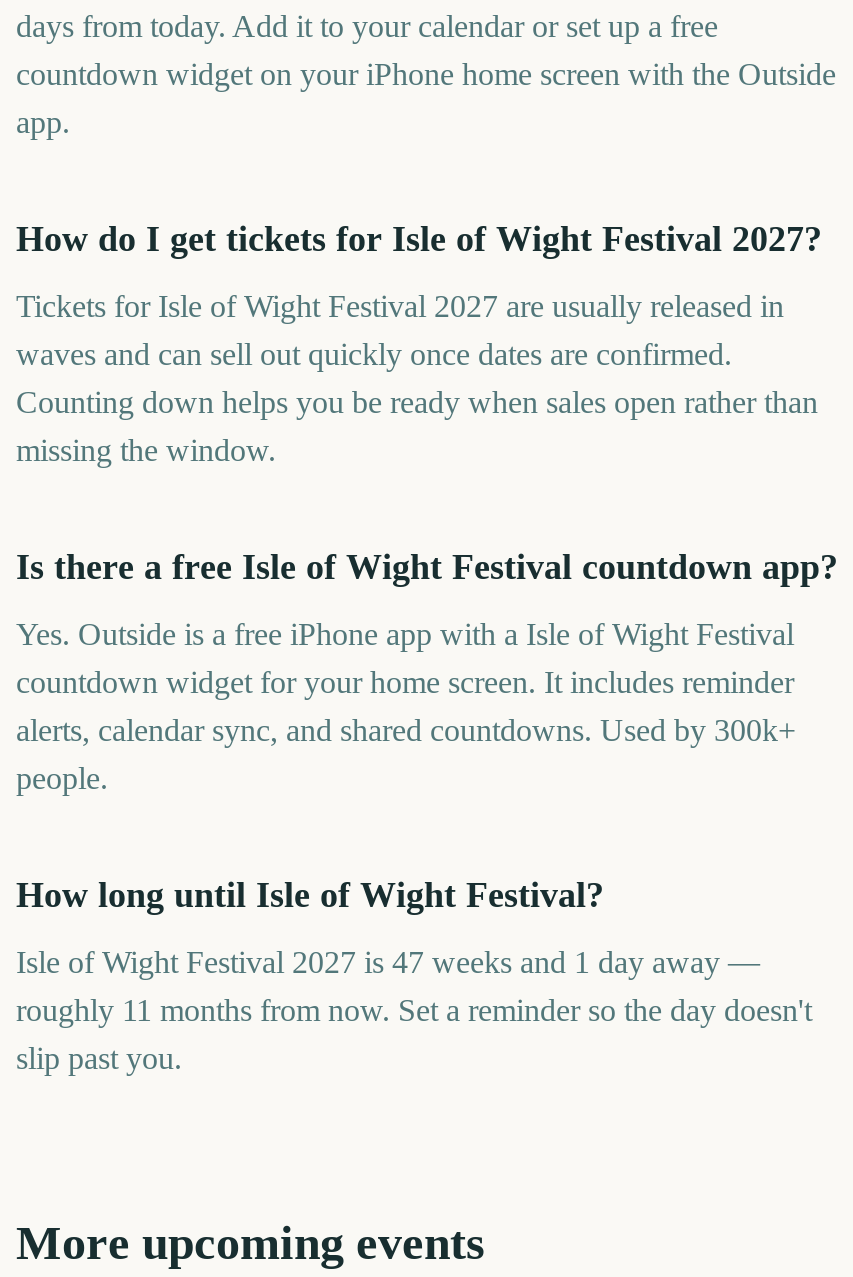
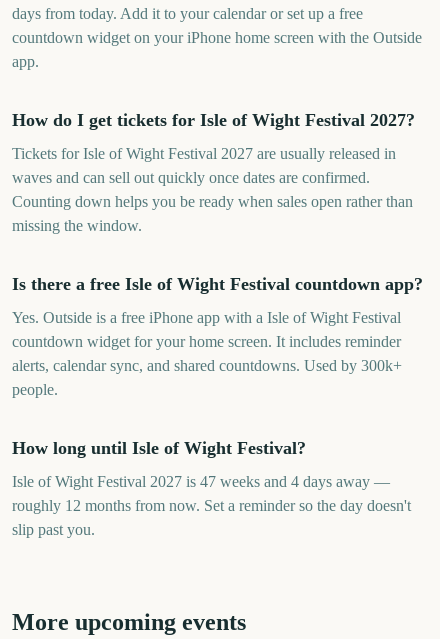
- Isle of Wight Festival 2027 is 47 weeks and 1 day away —
+ Isle of Wight Festival 2027 is 47 weeks and 4 days away —

- roughly 11 months from now. Set a reminder so the day doesn't
+ roughly 12 months from now. Set a reminder so the day doesn't
